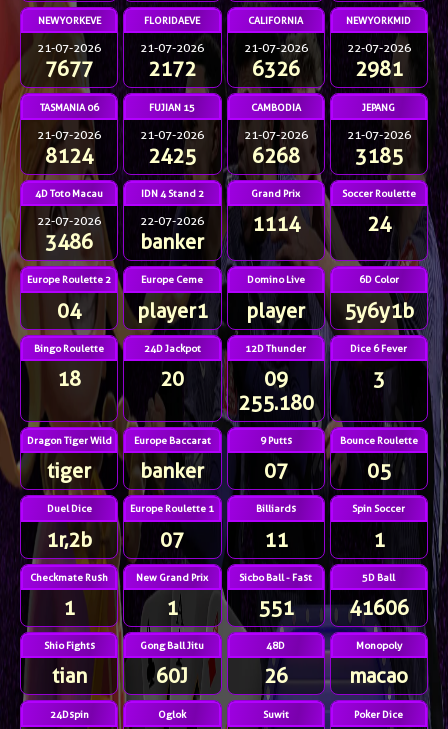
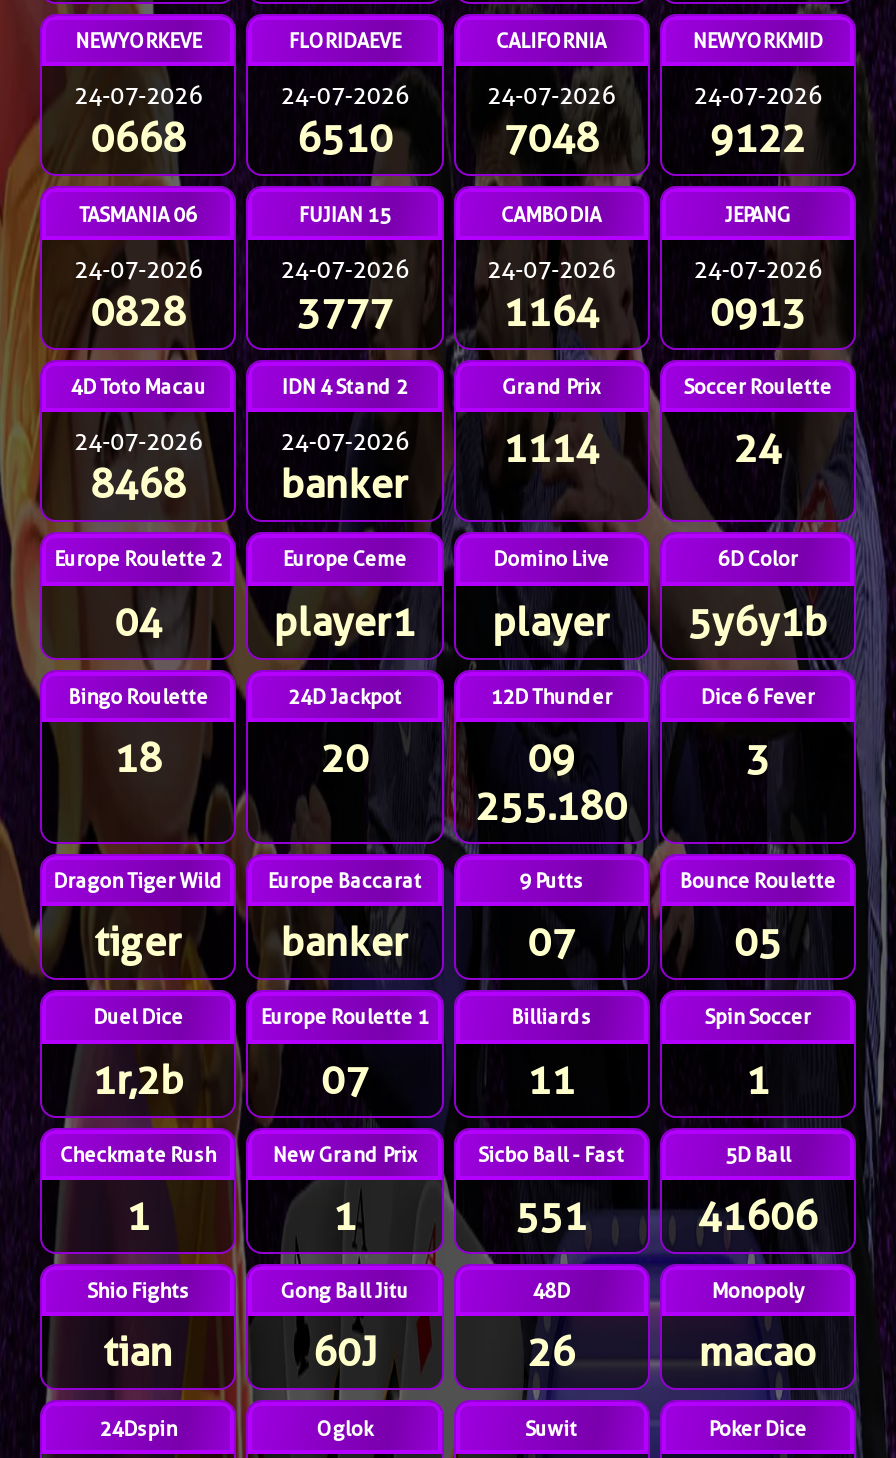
- 21-07-2026
+ 24-07-2026

- 21-07-2026
+ 24-07-2026

- 21-07-2026
+ 24-07-2026

- 22-07-2026
+ 24-07-2026

- 7677
+ 0668

- 2172
+ 6510

- 6326
+ 7048

- 2981
+ 9122

- 21-07-2026
+ 24-07-2026

- 21-07-2026
+ 24-07-2026

- 21-07-2026
+ 24-07-2026

- 21-07-2026
+ 24-07-2026

- 8124
+ 0828

- 2425
+ 3777

- 6268
+ 1164

- 3185
+ 0913

- 22-07-2026
+ 24-07-2026

- 22-07-2026
+ 24-07-2026

- 3486 banker
+ 8468 banker
